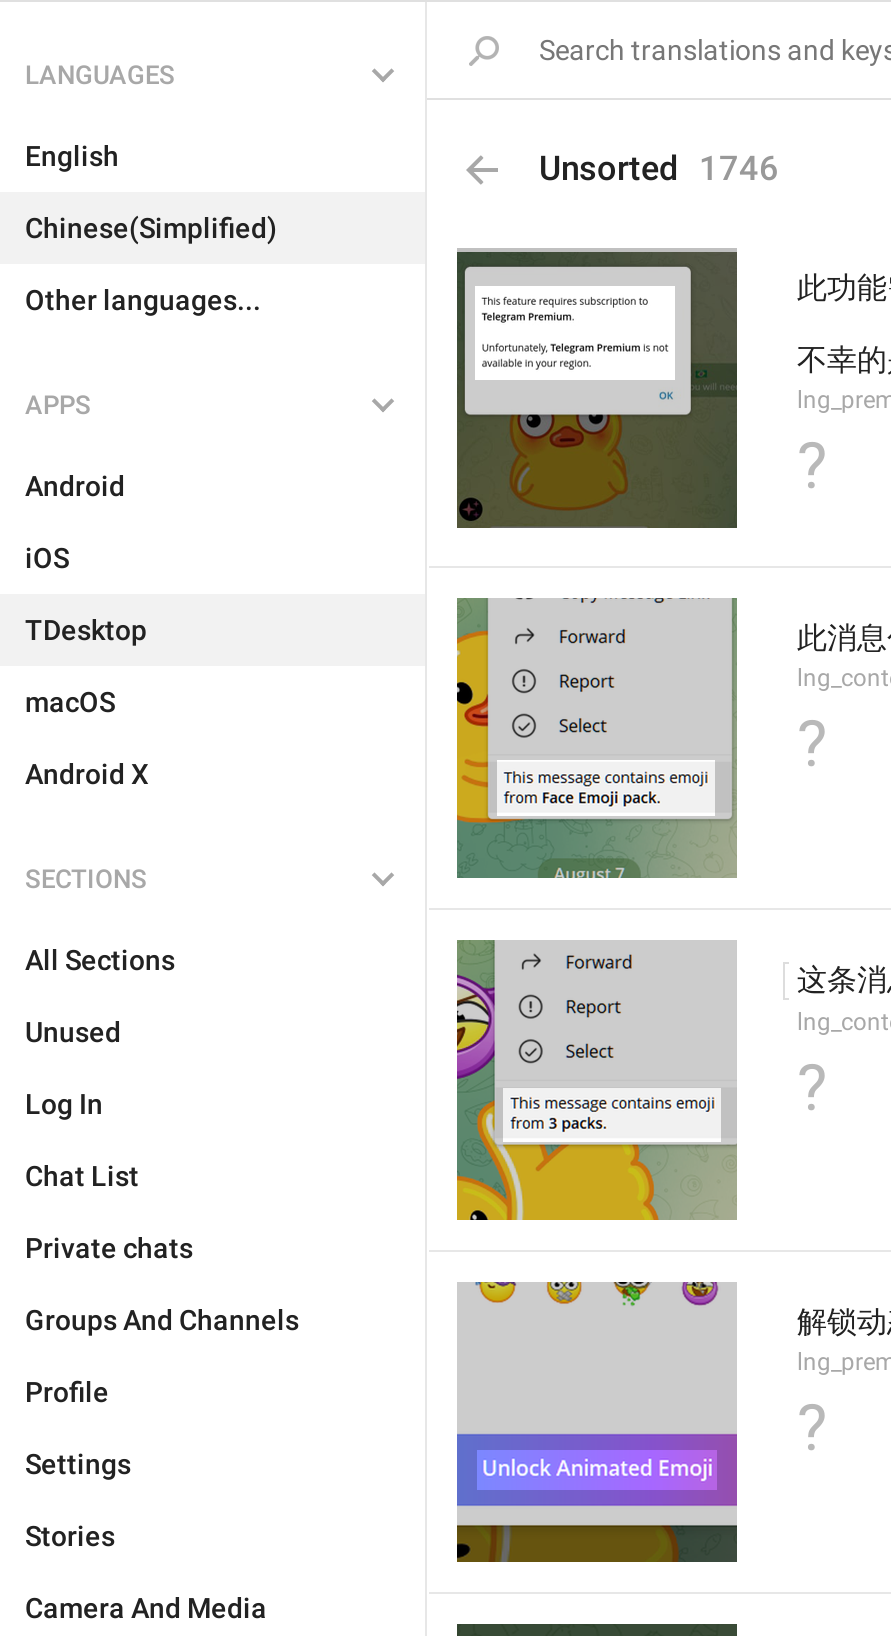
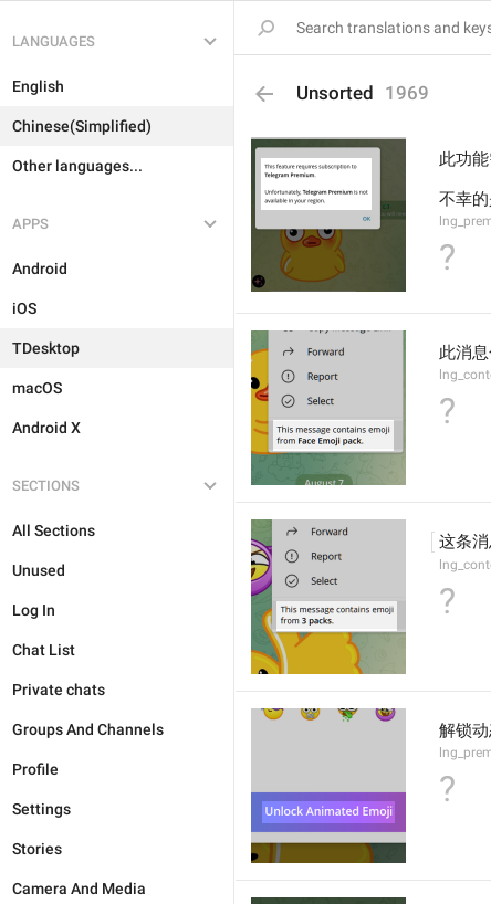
- Unsorted 1746
+ Unsorted 1969
